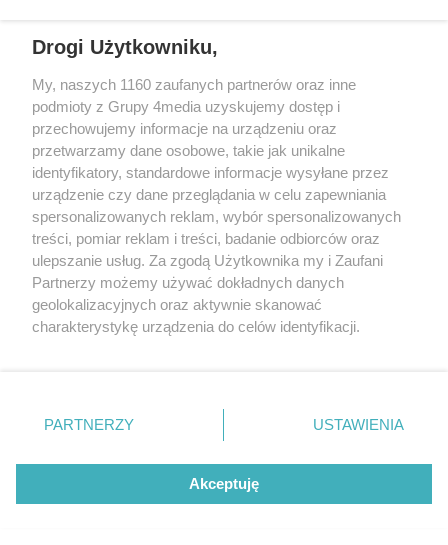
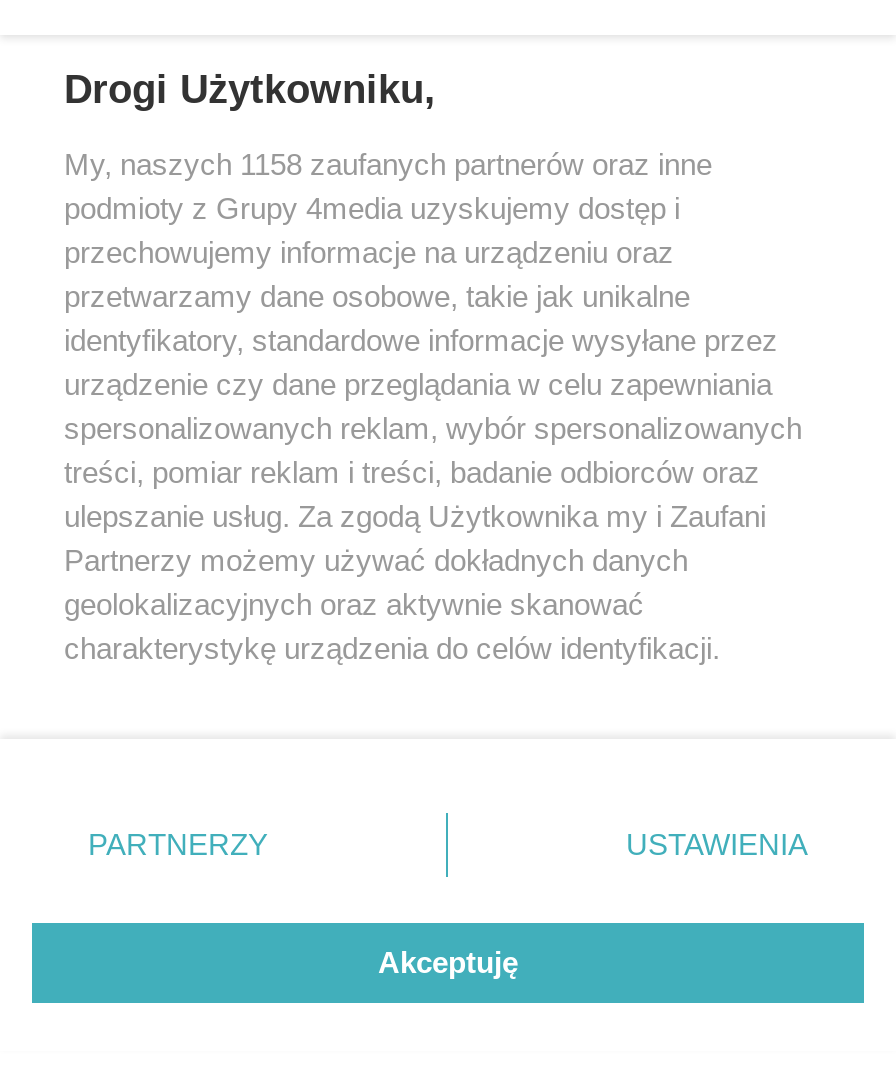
- My, naszych 1160 zaufanych partnerów oraz inne
+ My, naszych 1158 zaufanych partnerów oraz inne
